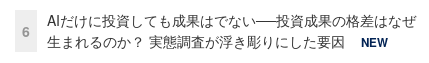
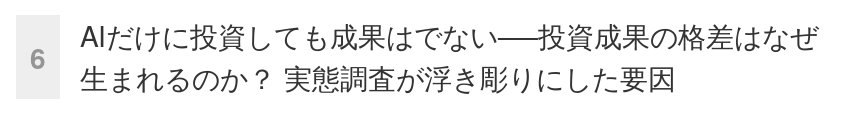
- NEW
